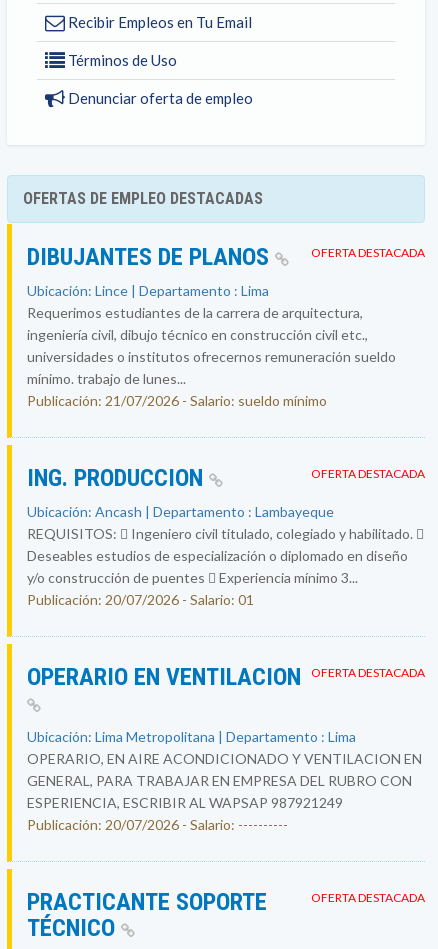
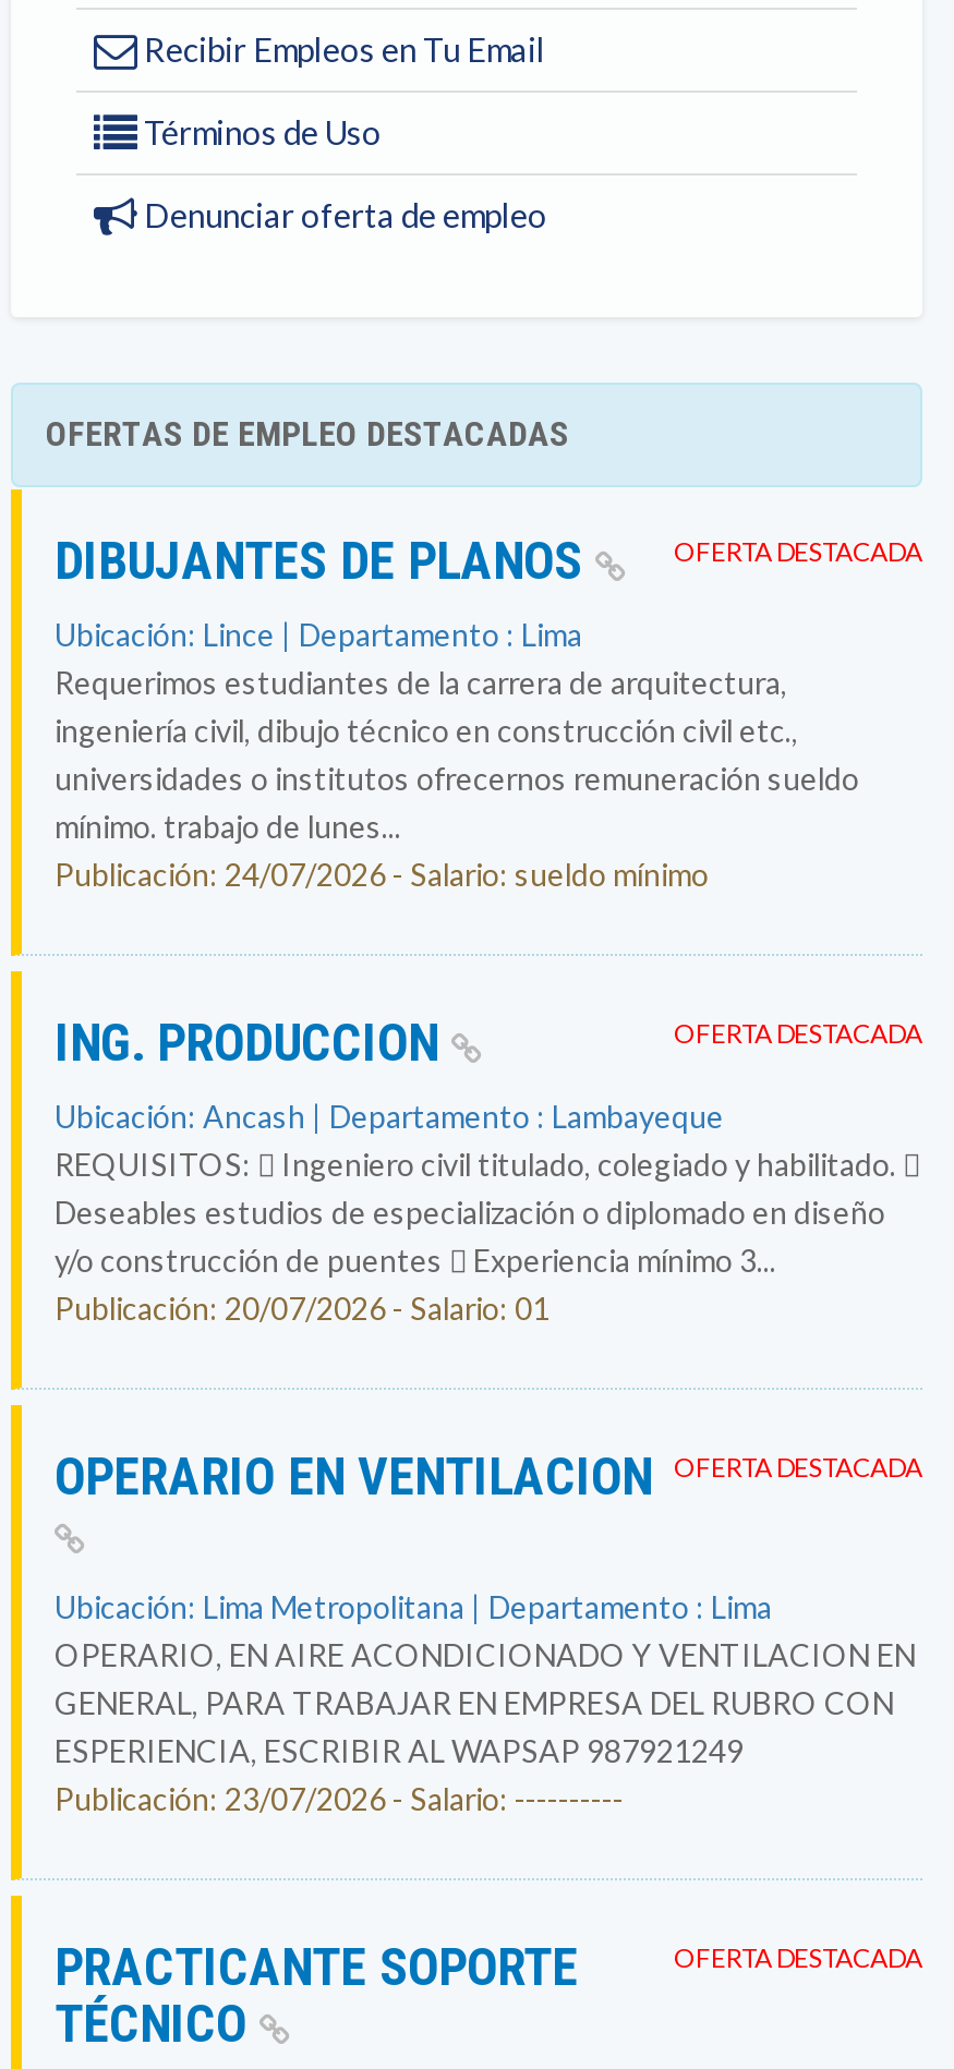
- Publicación: 21/07/2026 - Salario: sueldo mínimo
+ Publicación: 24/07/2026 - Salario: sueldo mínimo

- Publicación: 20/07/2026 - Salario: ----------
+ Publicación: 23/07/2026 - Salario: ----------
